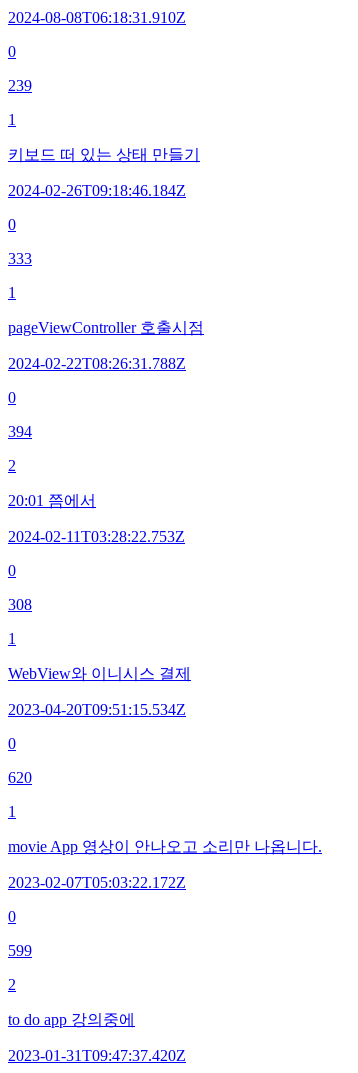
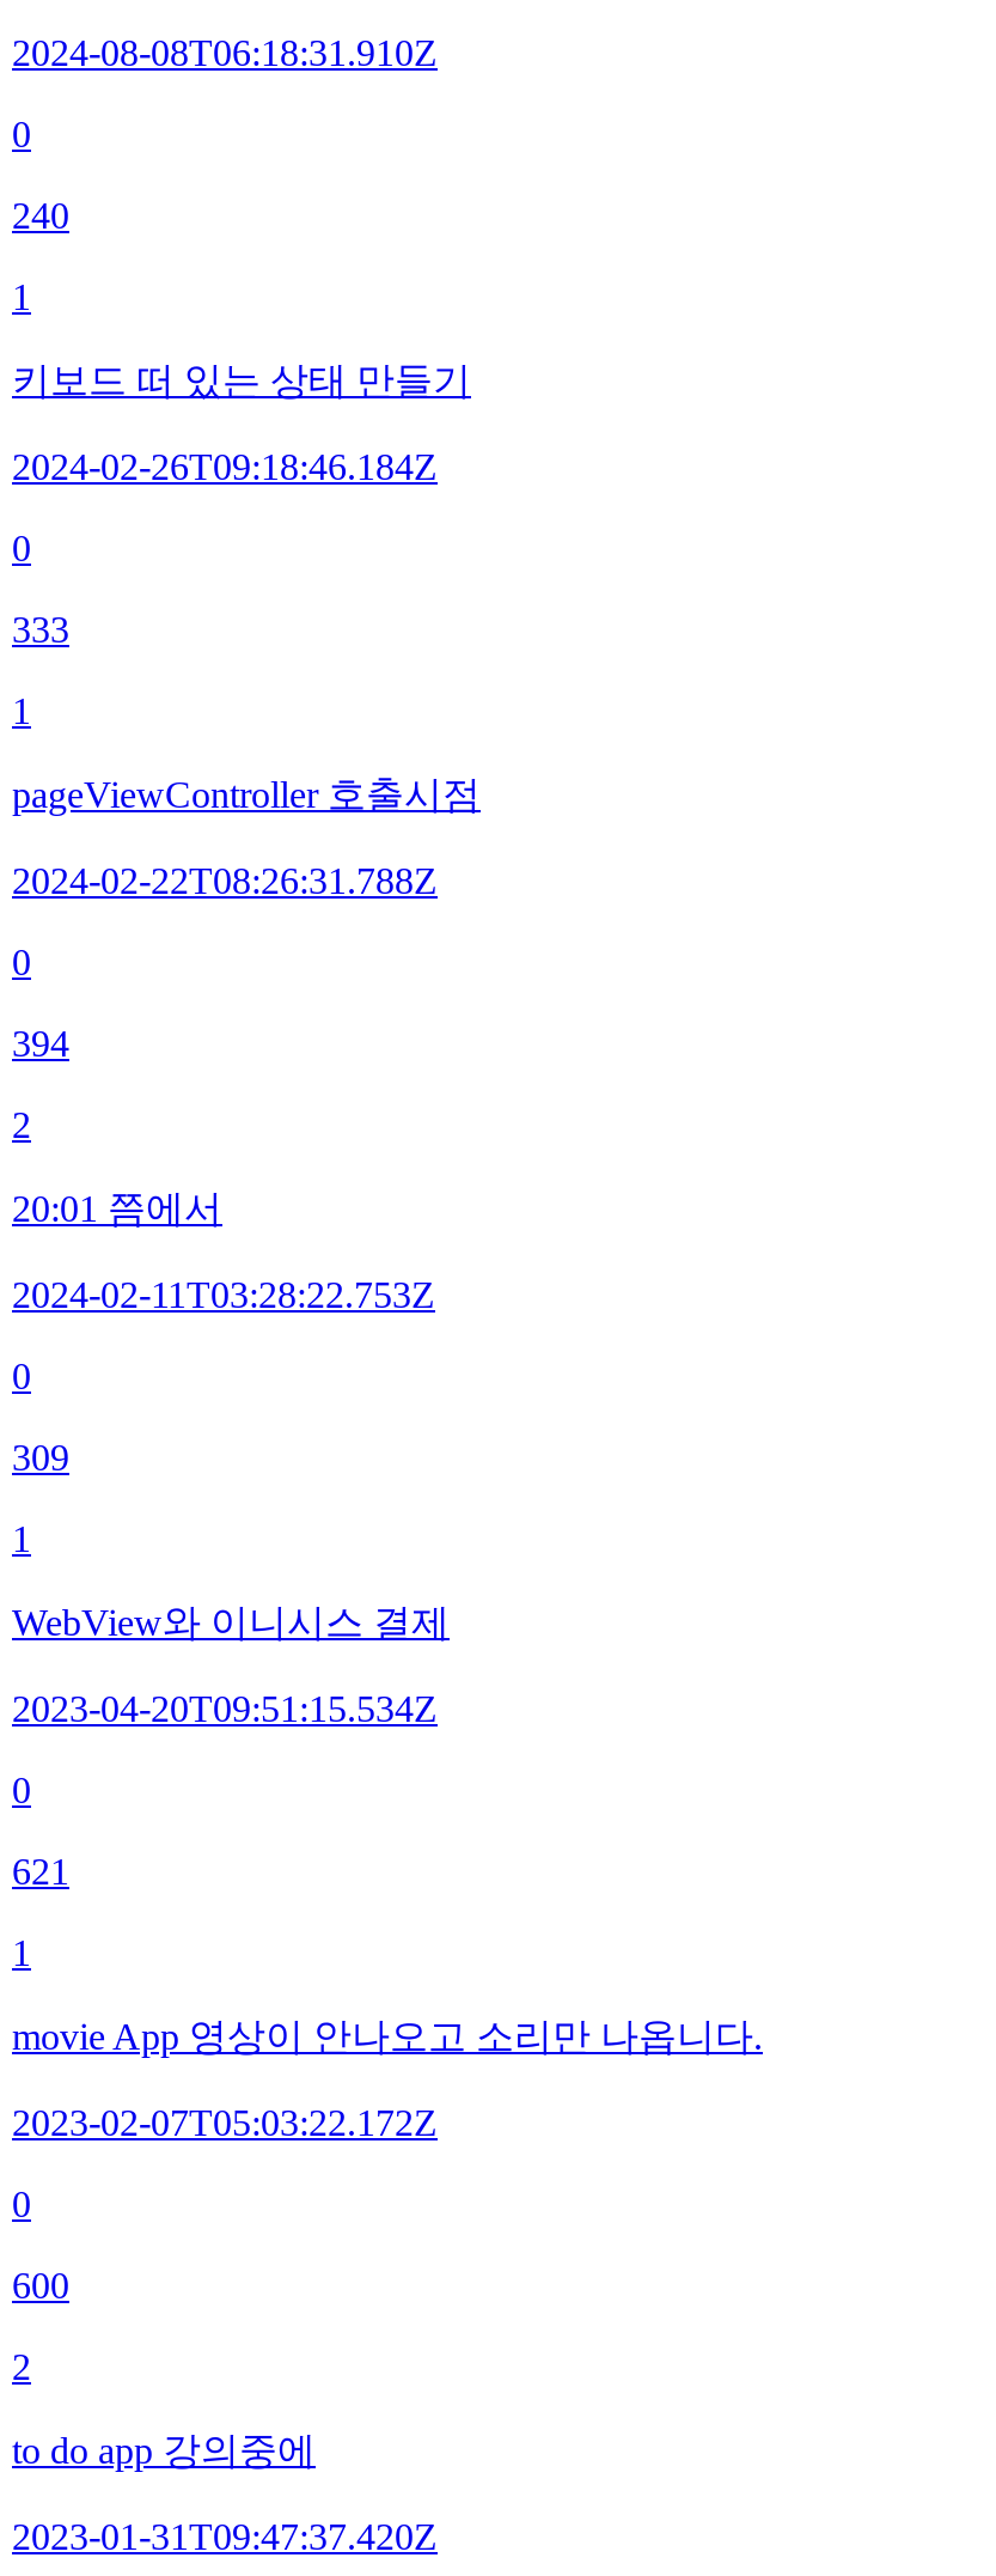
- 239
+ 240

- 308
+ 309

- 620
+ 621

- 599
+ 600
